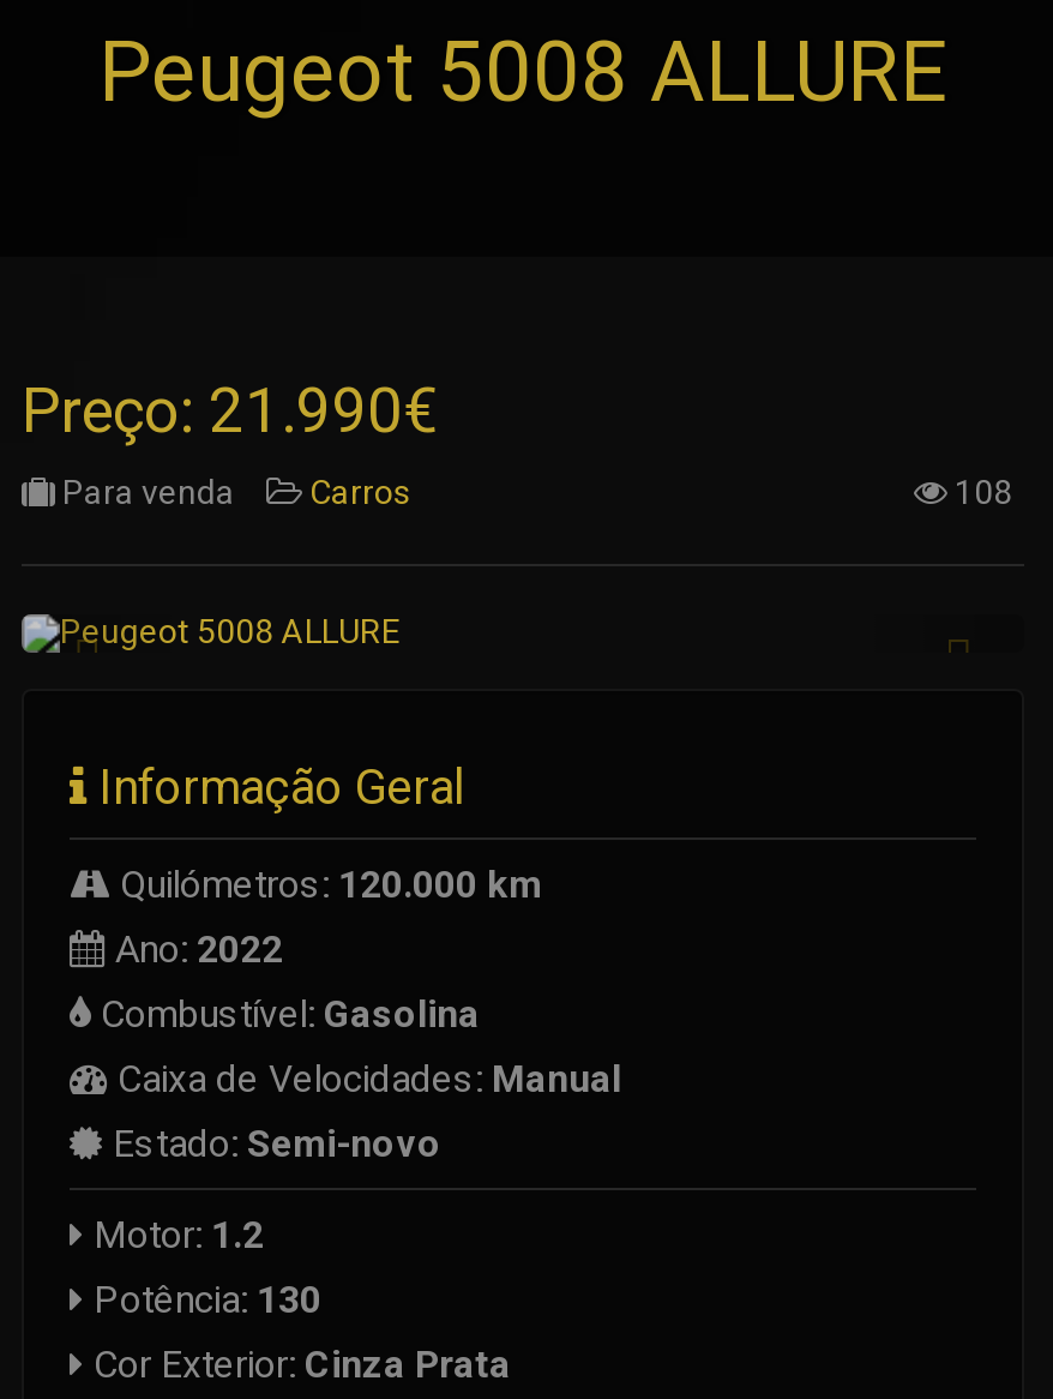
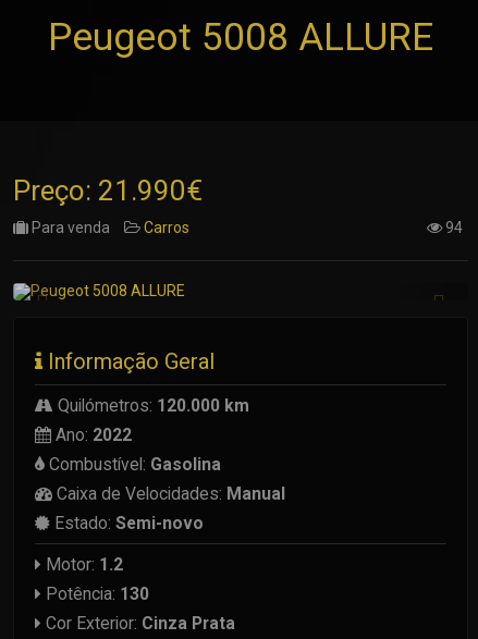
- 108
+ 94
